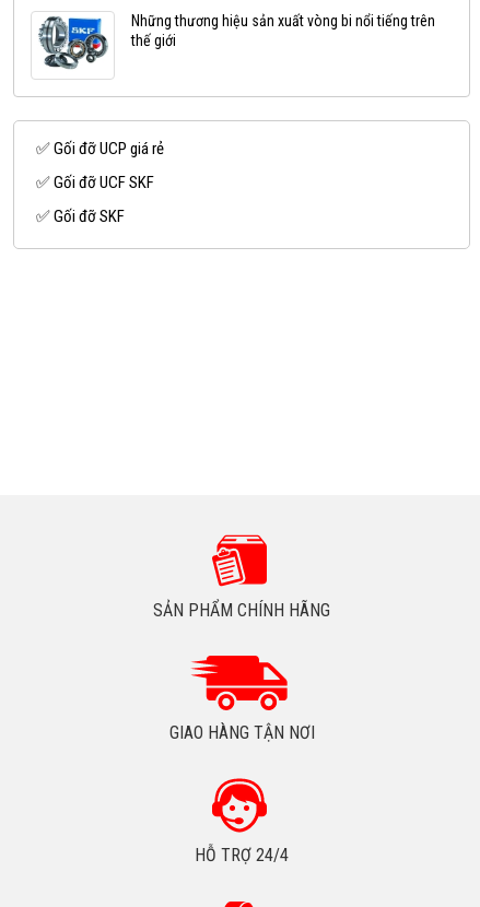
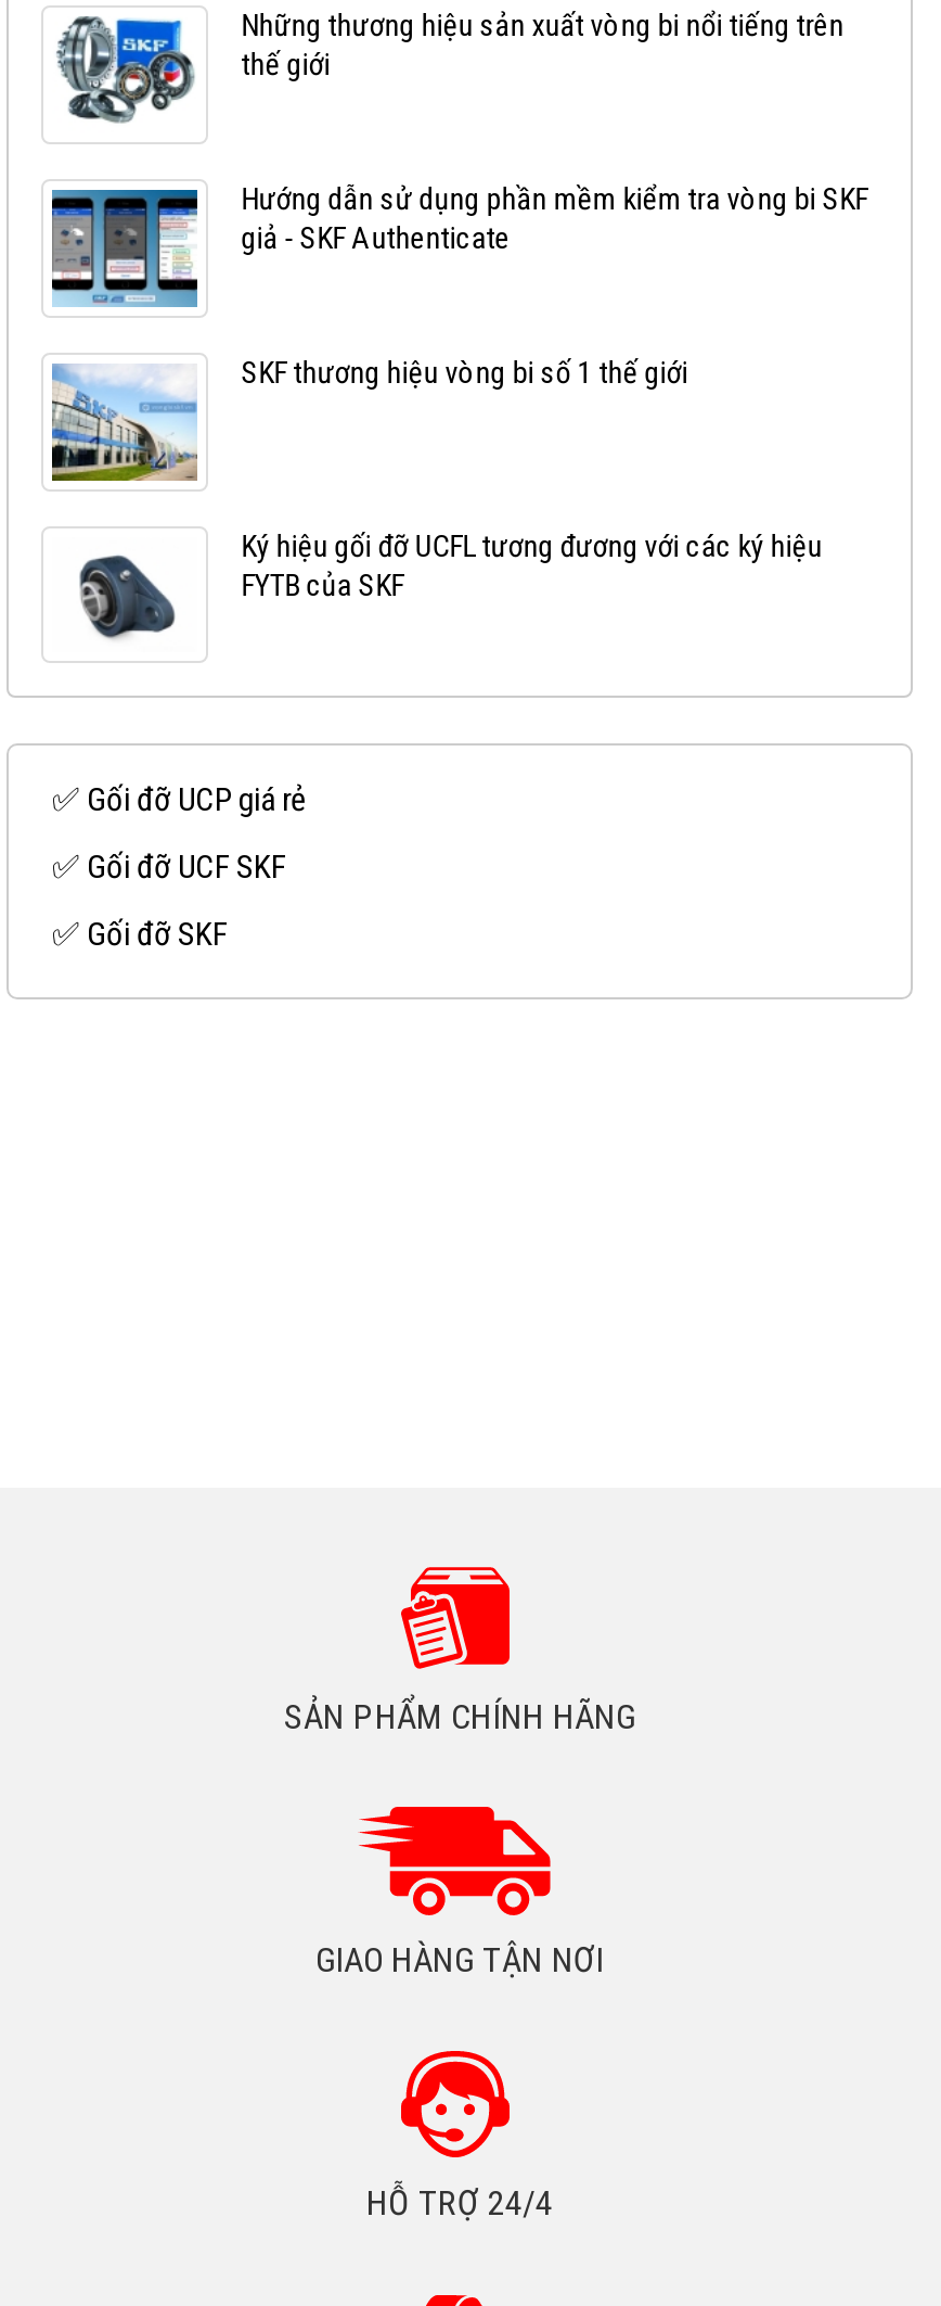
+ [image]
+ Hướng dẫn sử dụng phần mềm kiểm tra vòng bi SKF
+ giả - SKF Authenticate

+ [image]
+ SKF thương hiệu vòng bi số 1 thế giới

+ [image]
+ Ký hiệu gối đỡ UCFL tương đương với các ký hiệu
+ FYTB của SKF
